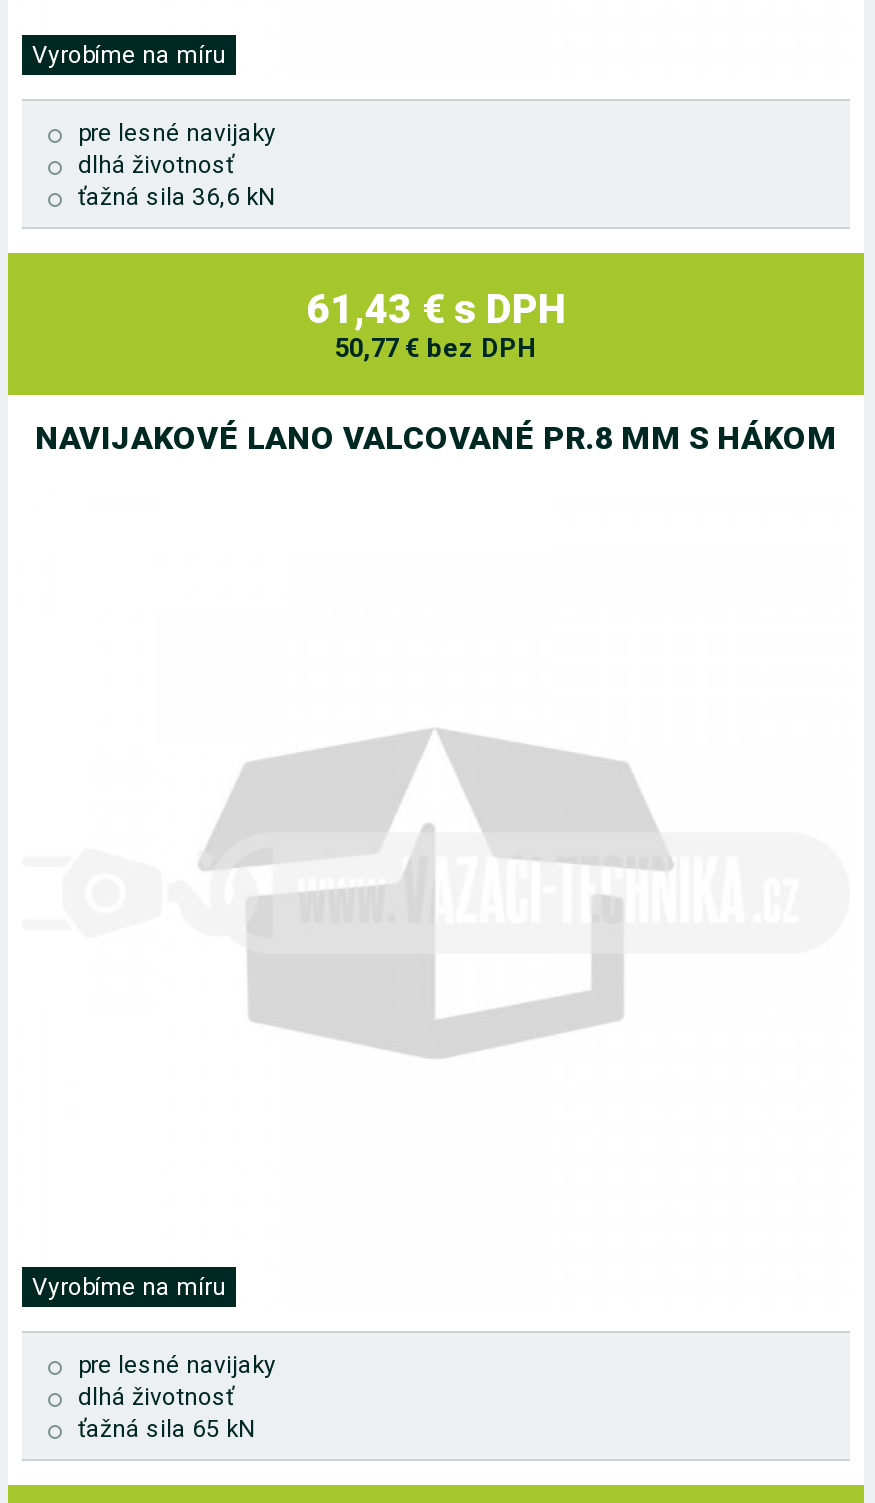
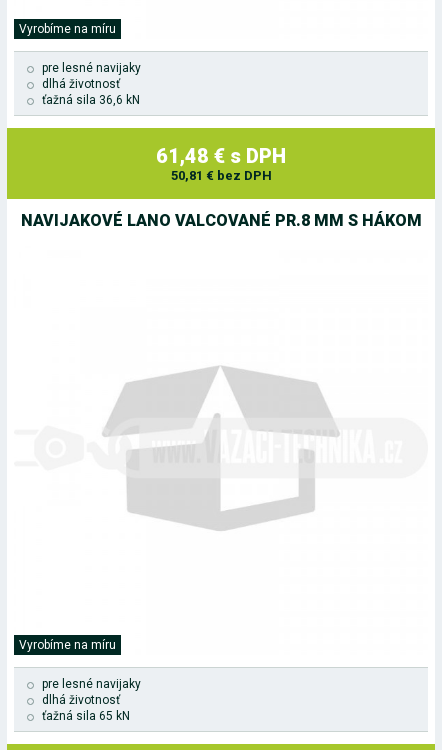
- 61,43 € s DPH
+ 61,48 € s DPH

- 50,77 € bez DPH
+ 50,81 € bez DPH
